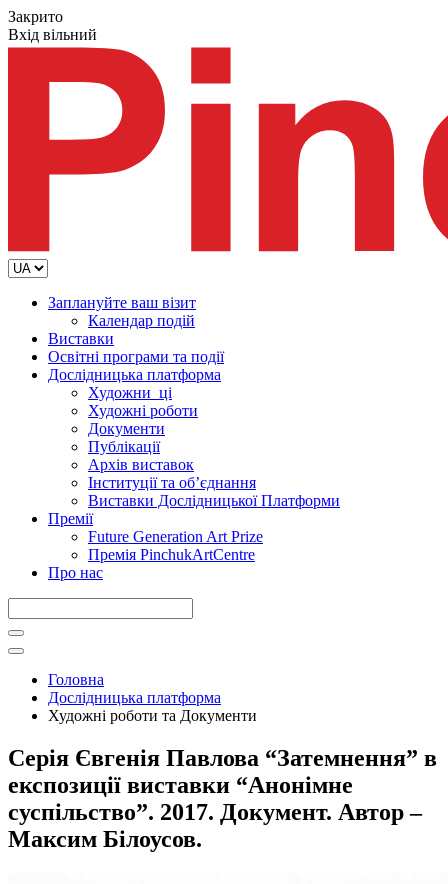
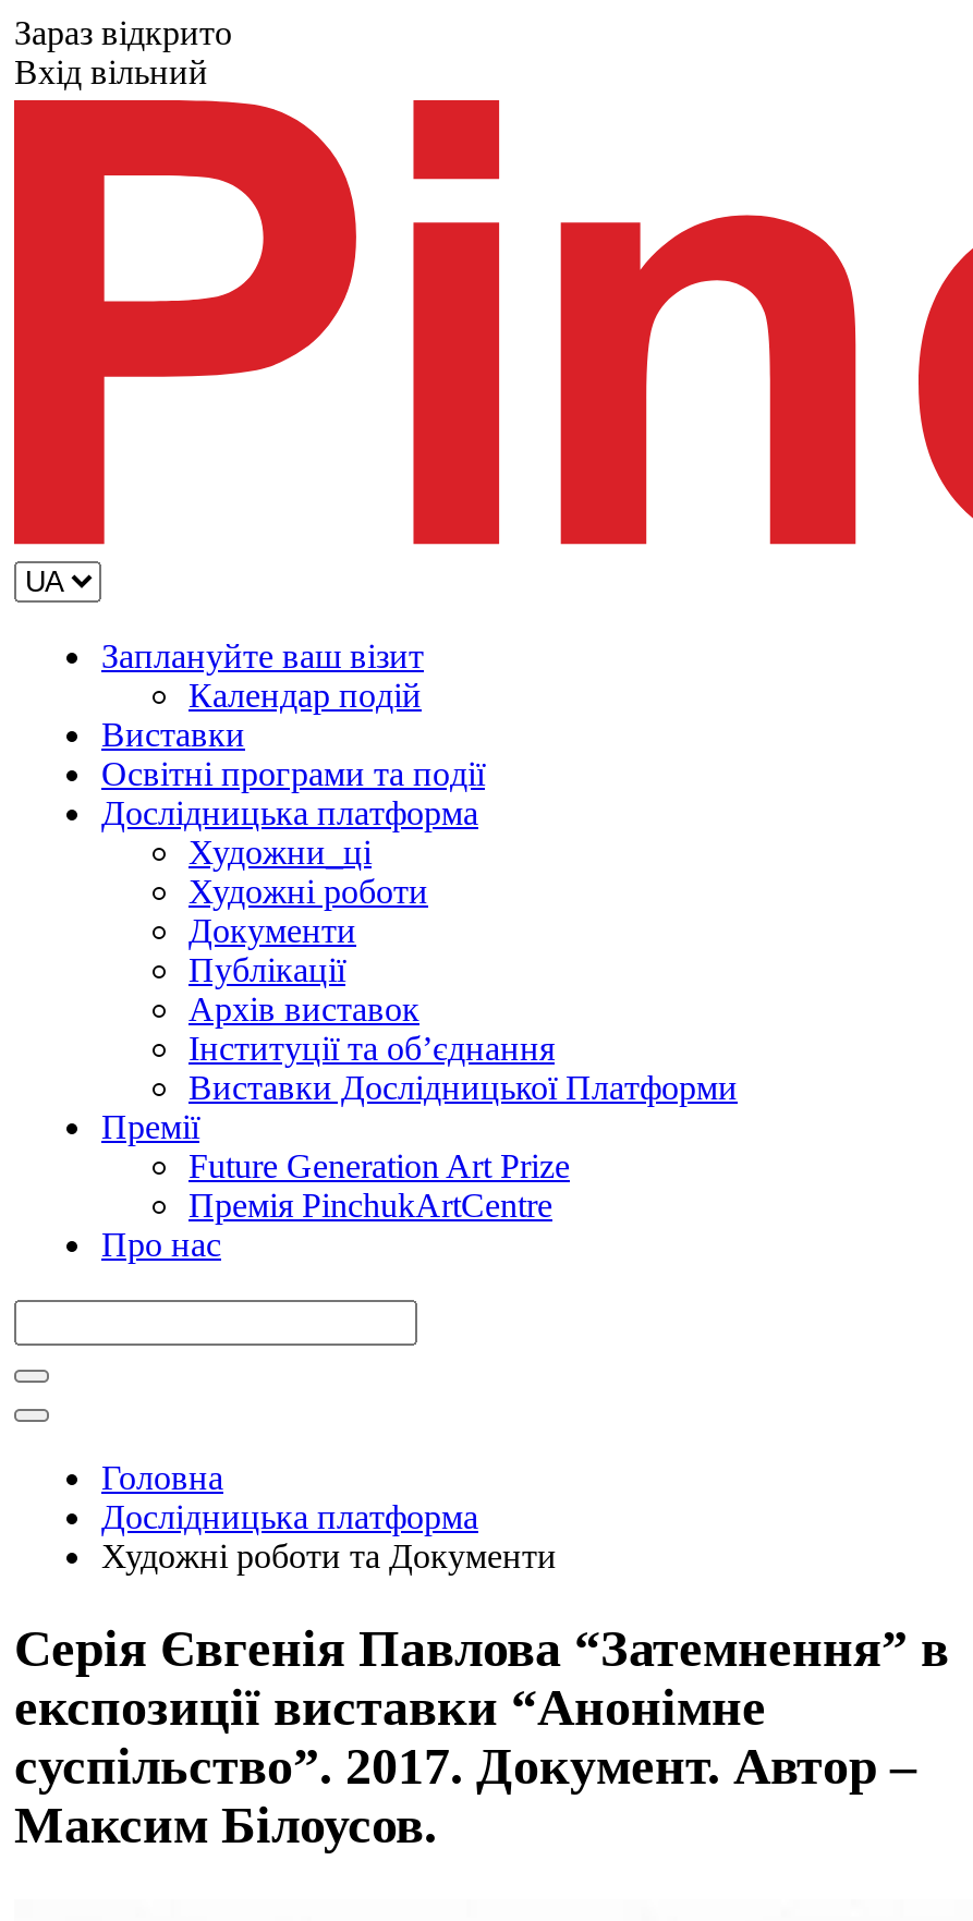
- Закрито
+ Зараз відкрито
